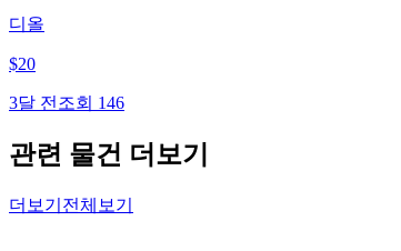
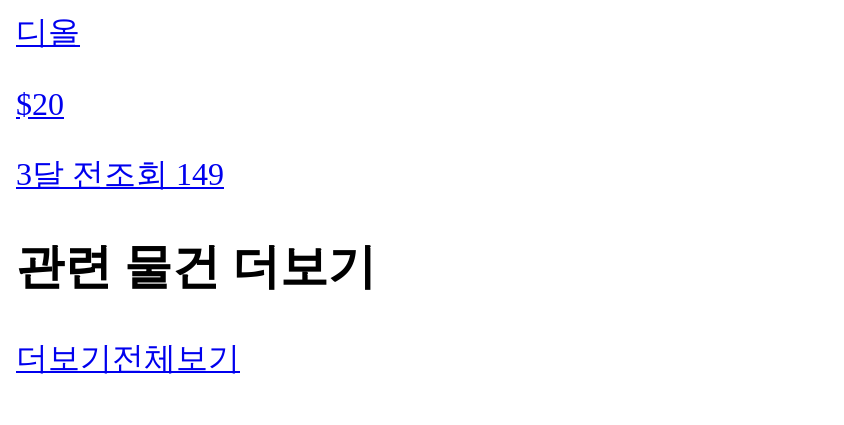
- 3달 전 조회 146
+ 3달 전 조회 149
